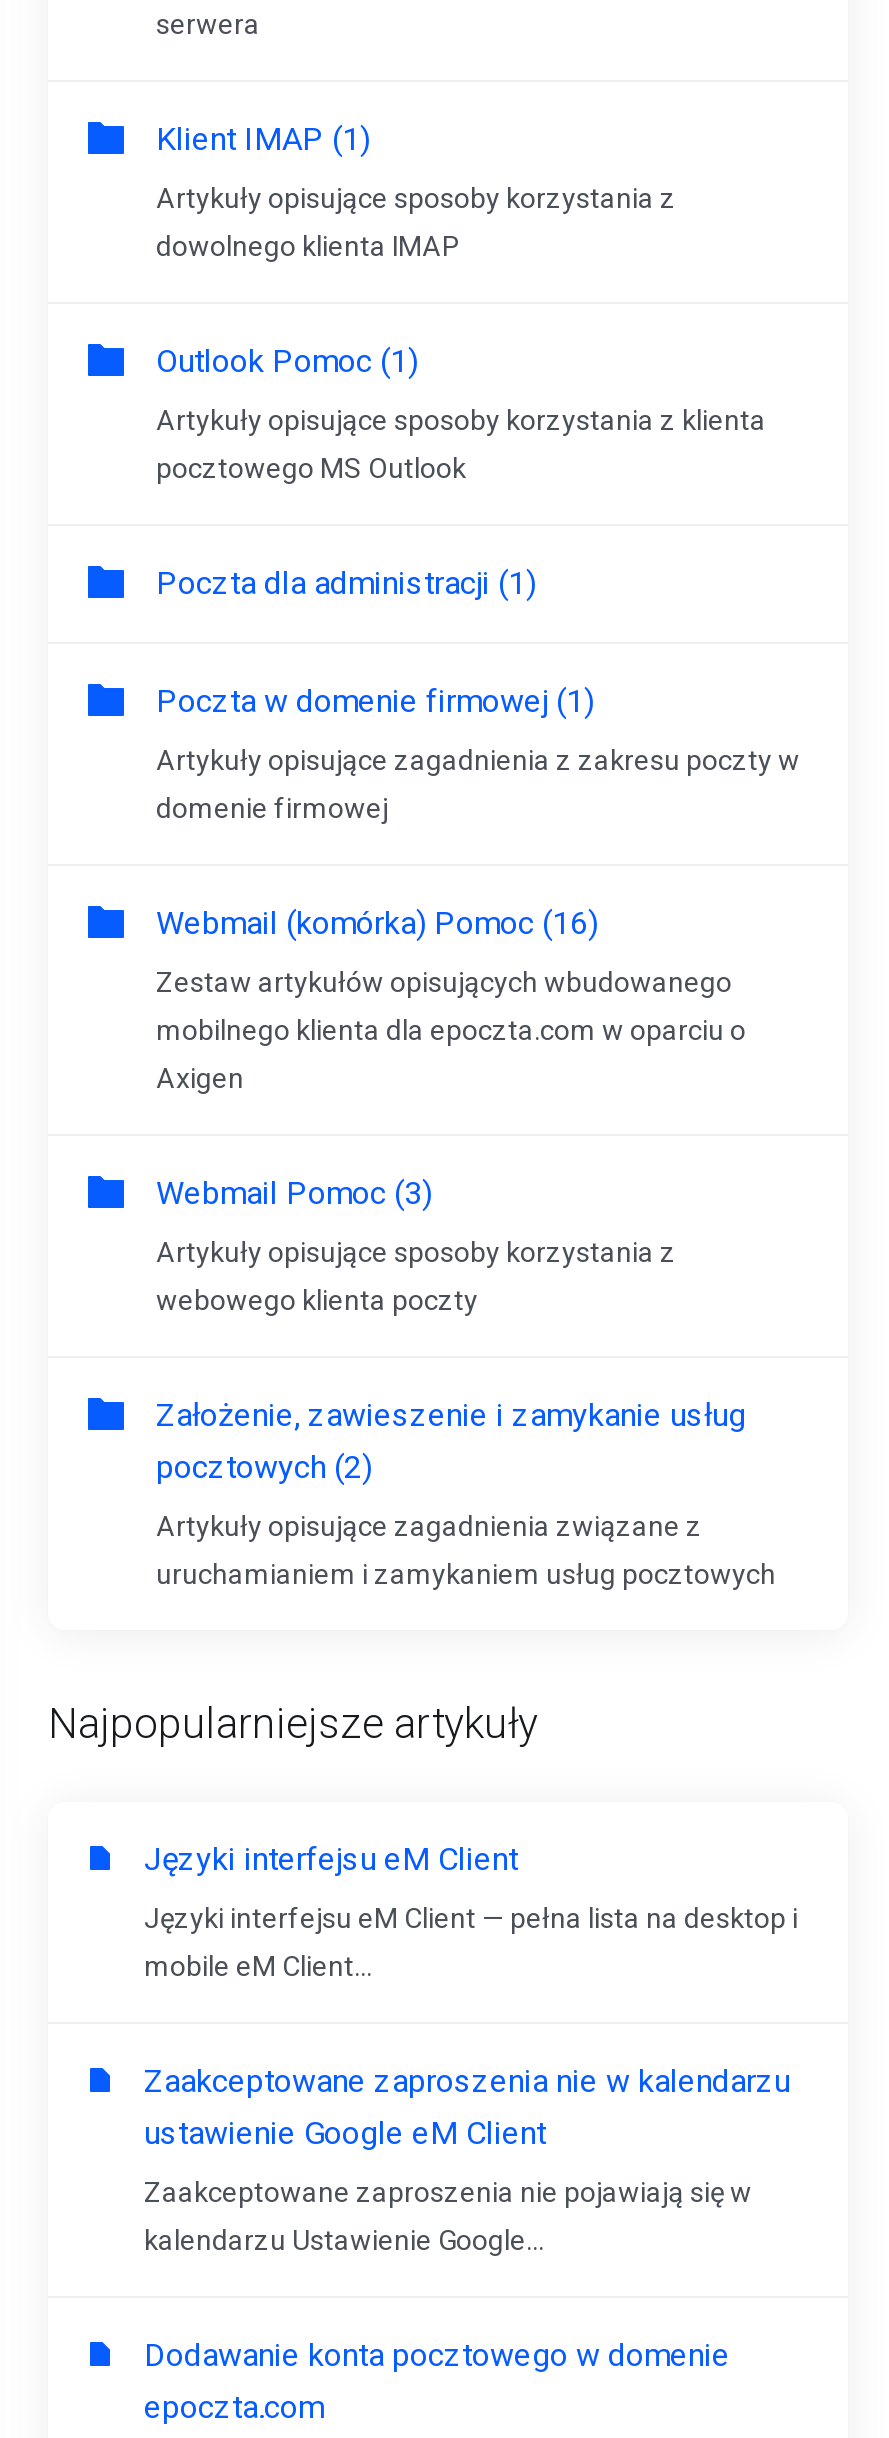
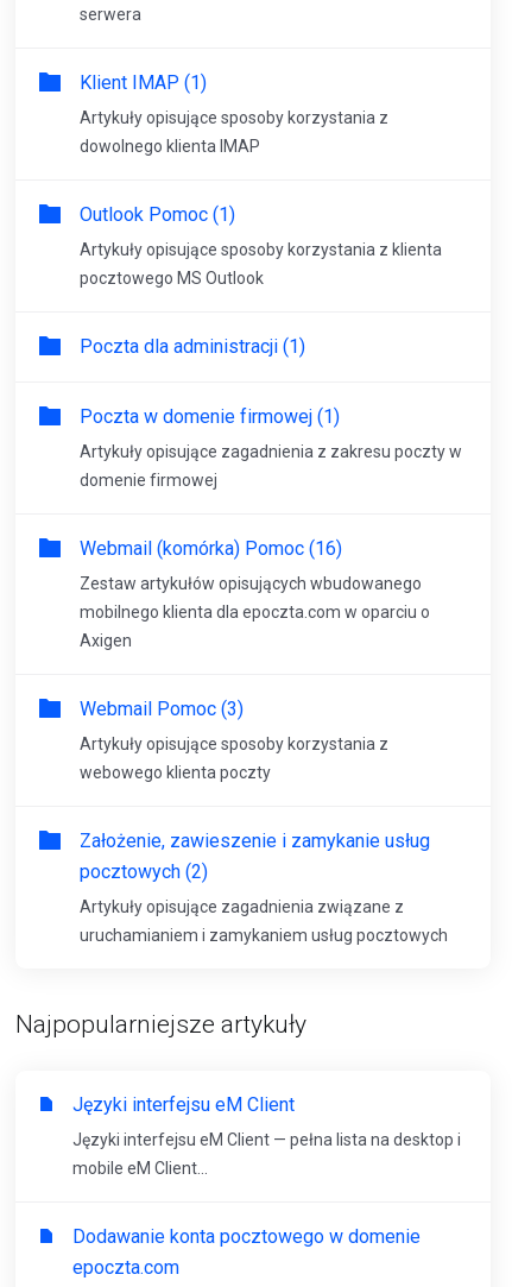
- Zaakceptowane zaproszenia nie w kalendarzu
- ustawienie Google eM Client
- Zaakceptowane zaproszenia nie pojawiają się w
- kalendarzu Ustawienie Google...
